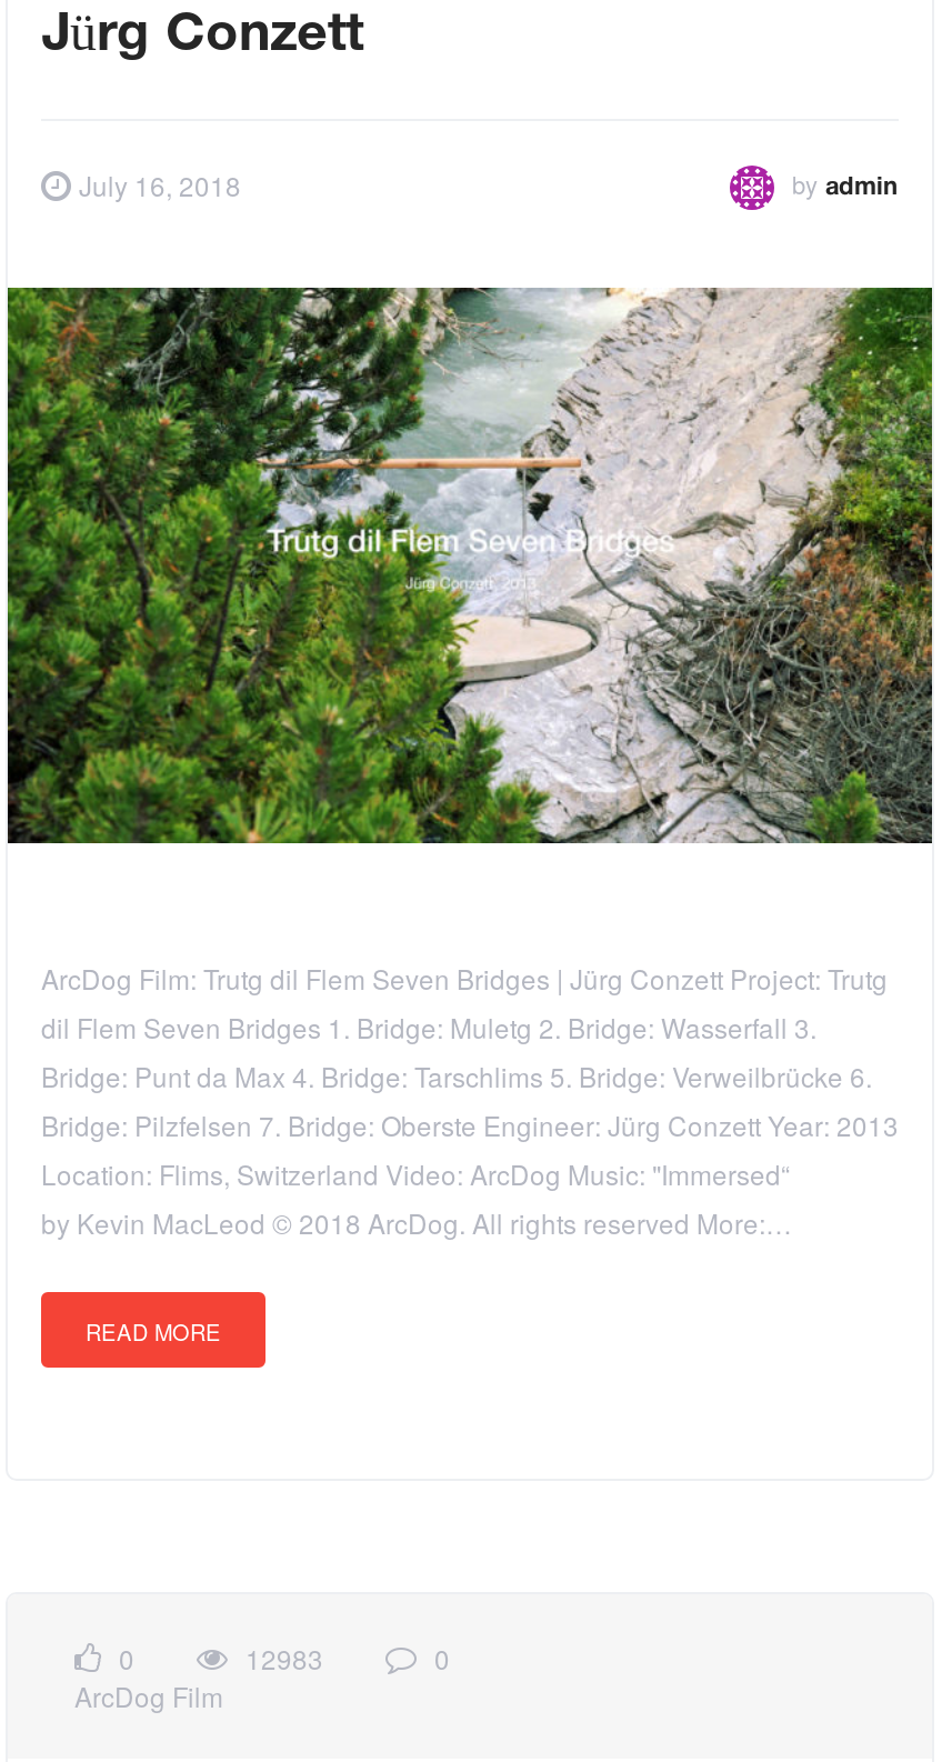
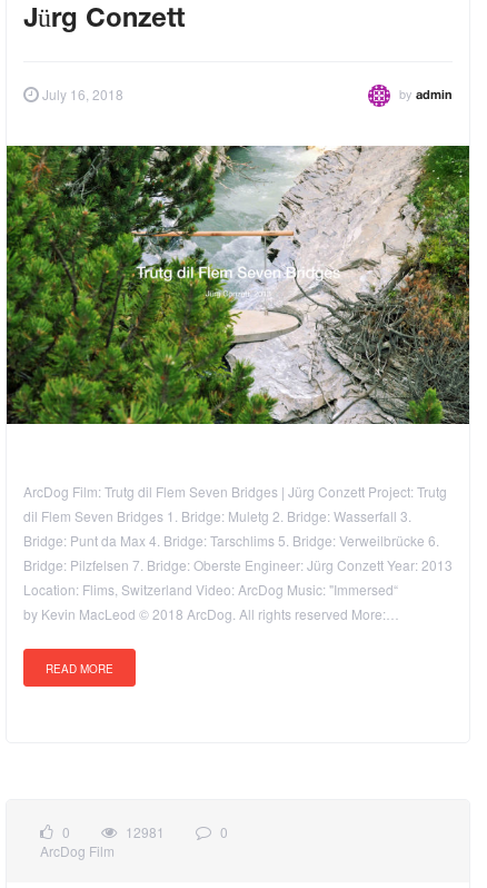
- 12983
+ 12981
